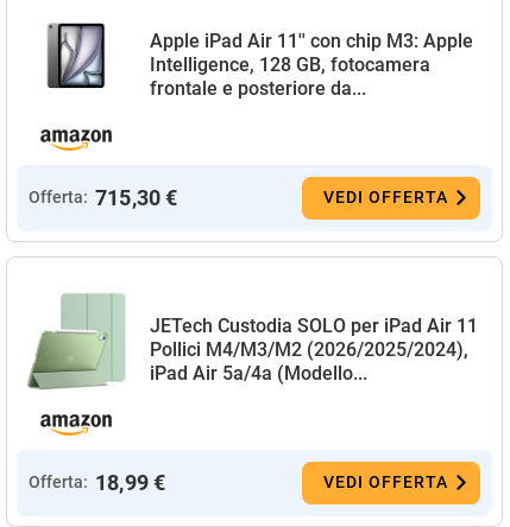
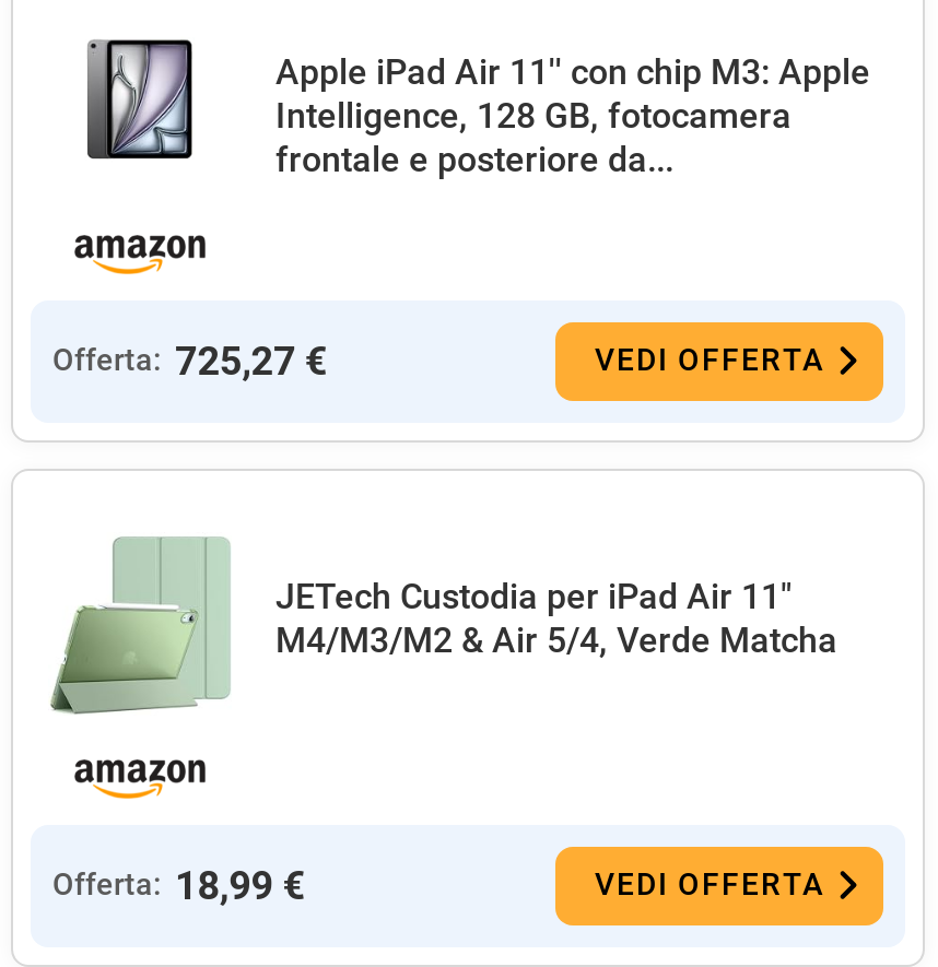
- Offerta: 715,30 €
+ Offerta: 725,27 €

- JETech Custodia SOLO per iPad Air 11
- Pollici M4/M3/M2 (2026/2025/2024),
- iPad Air 5a/4a (Modello...
+ JETech Custodia per iPad Air 11"
+ M4/M3/M2 & Air 5/4, Verde Matcha
